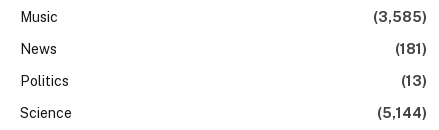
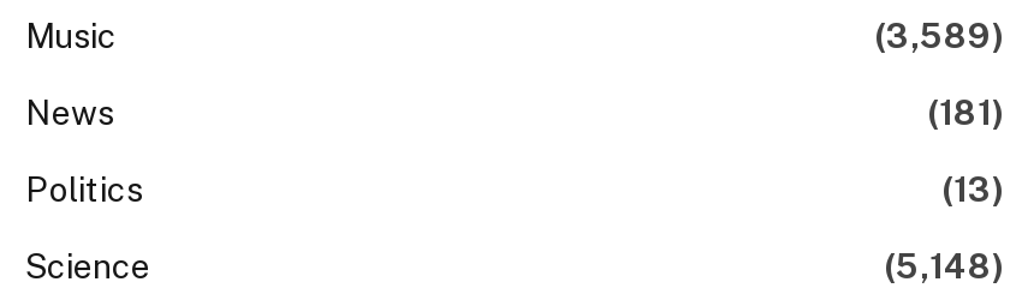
- (3,585)
+ (3,589)

- (5,144)
+ (5,148)
